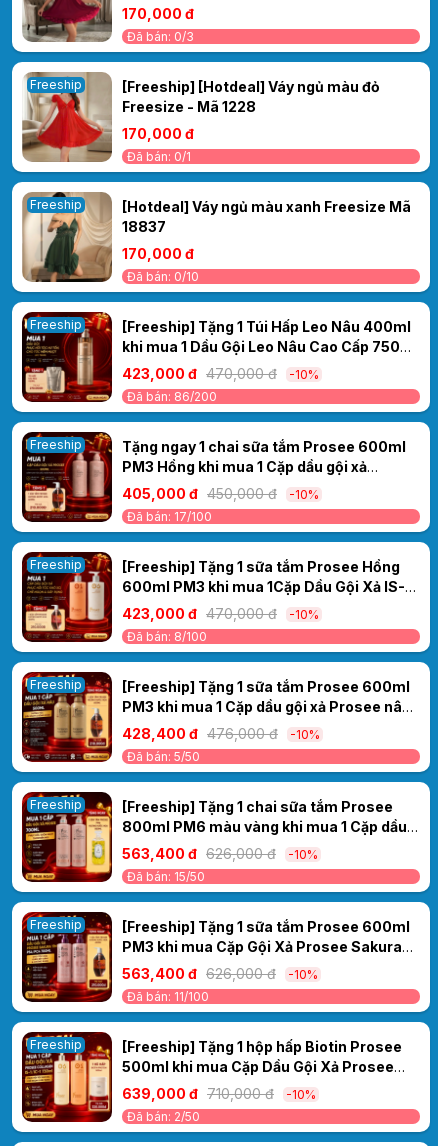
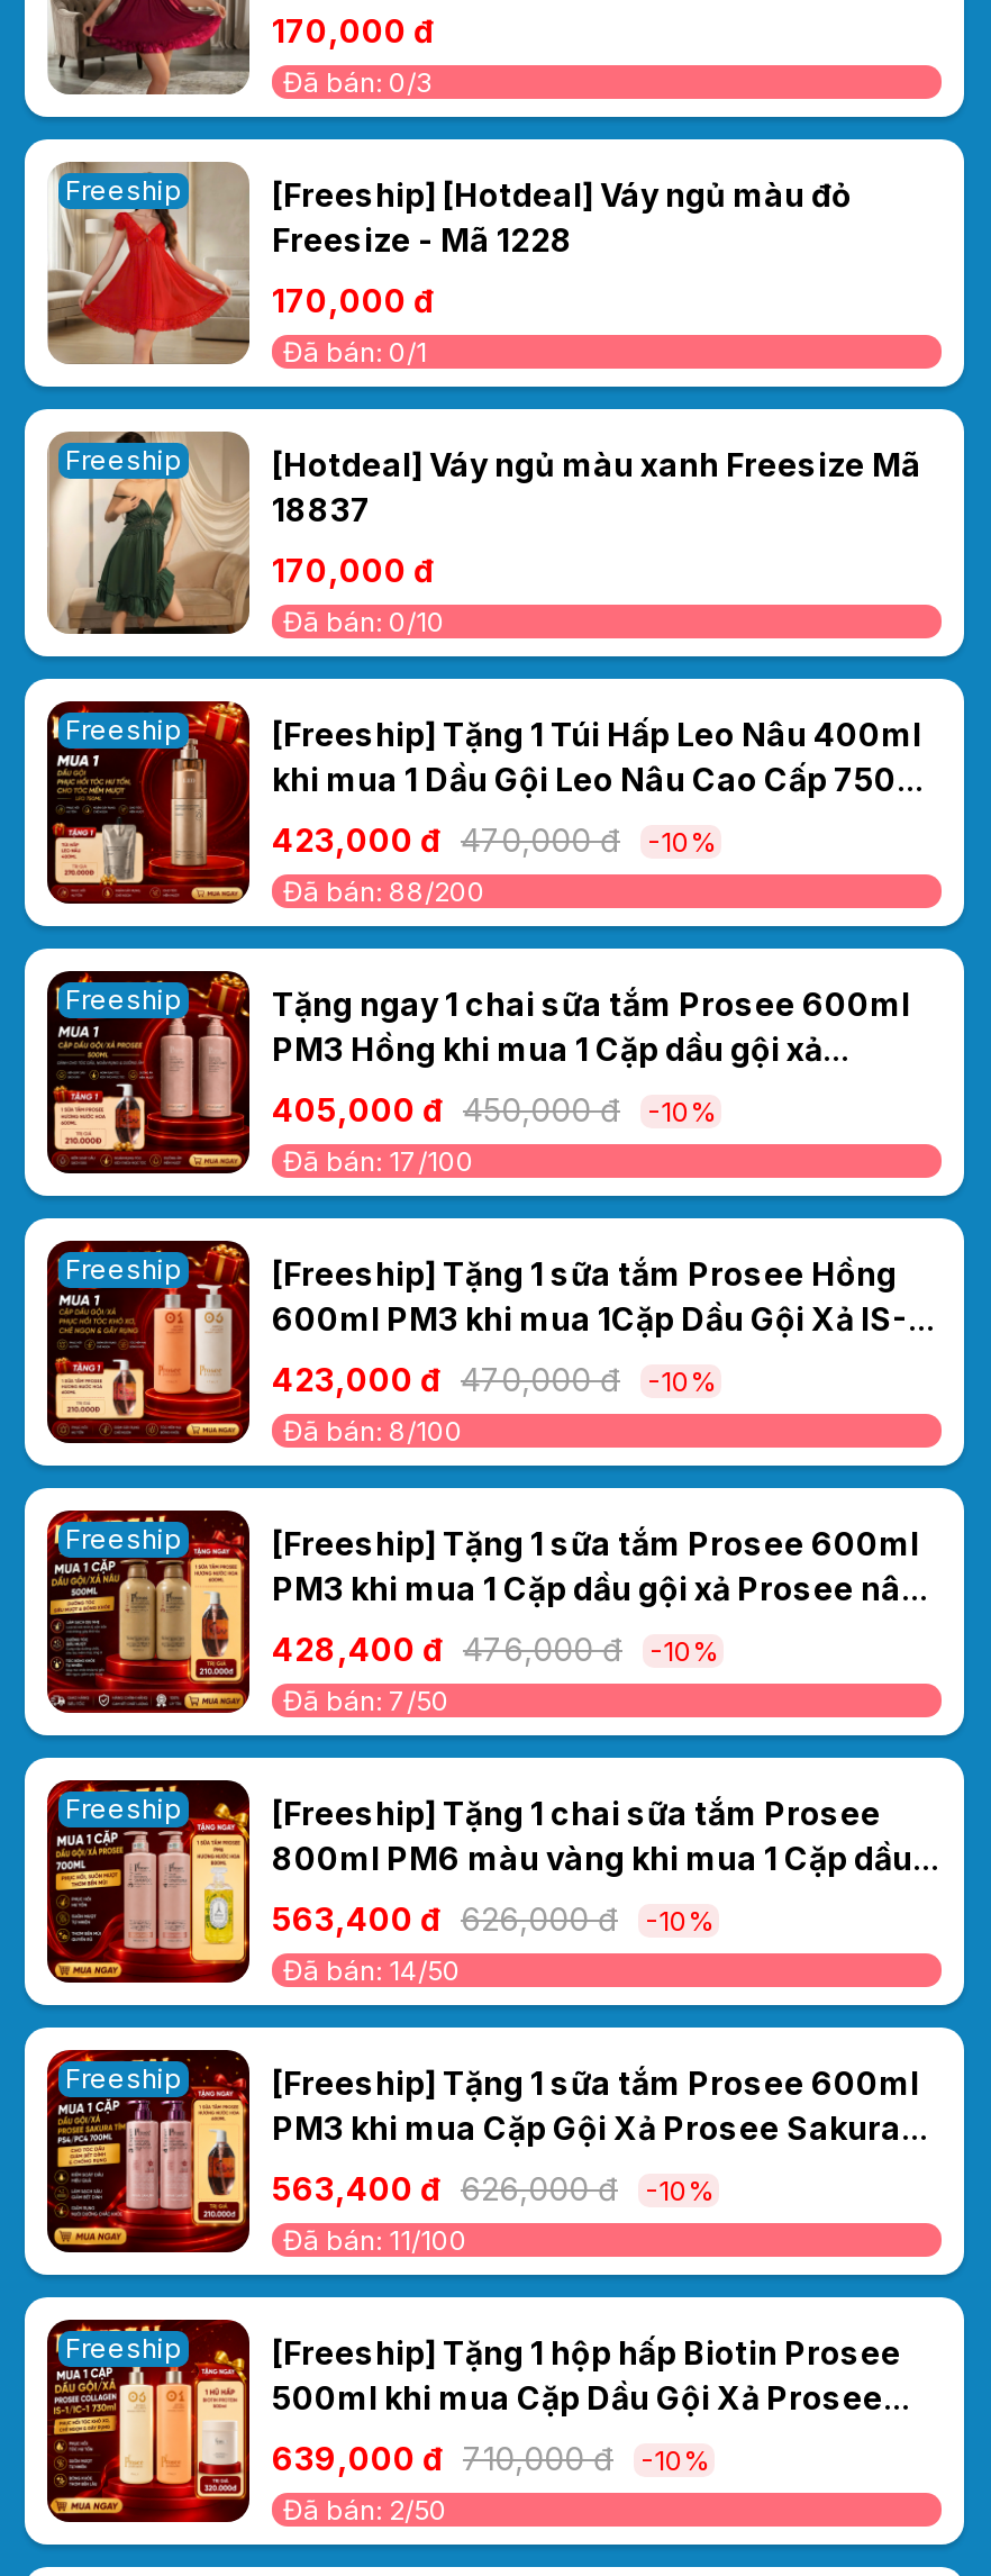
- Đã bán: 86/200
+ Đã bán: 88/200

- Đã bán: 5/50
+ Đã bán: 7/50

- Đã bán: 15/50
+ Đã bán: 14/50
